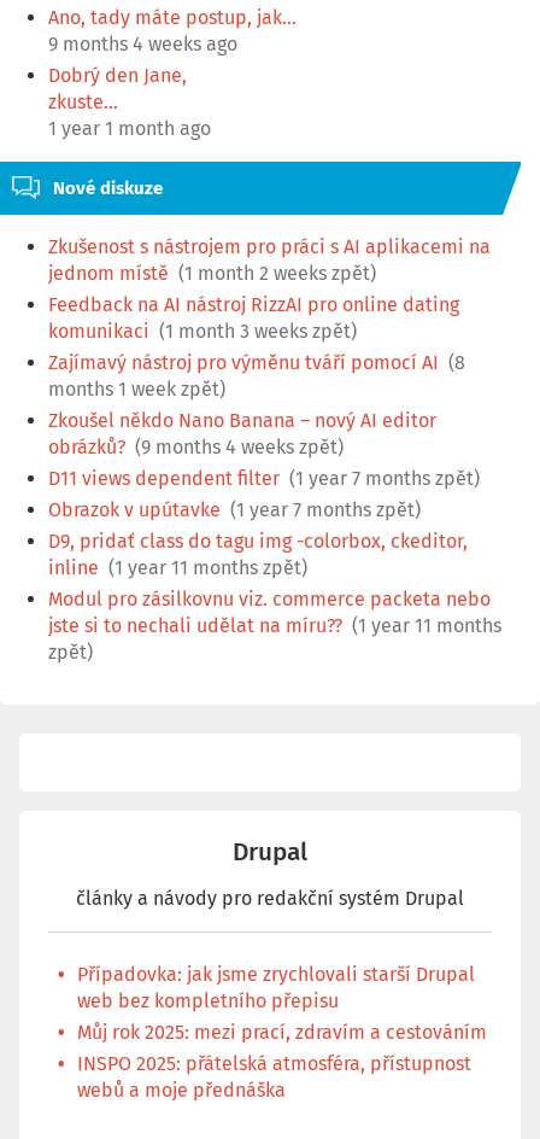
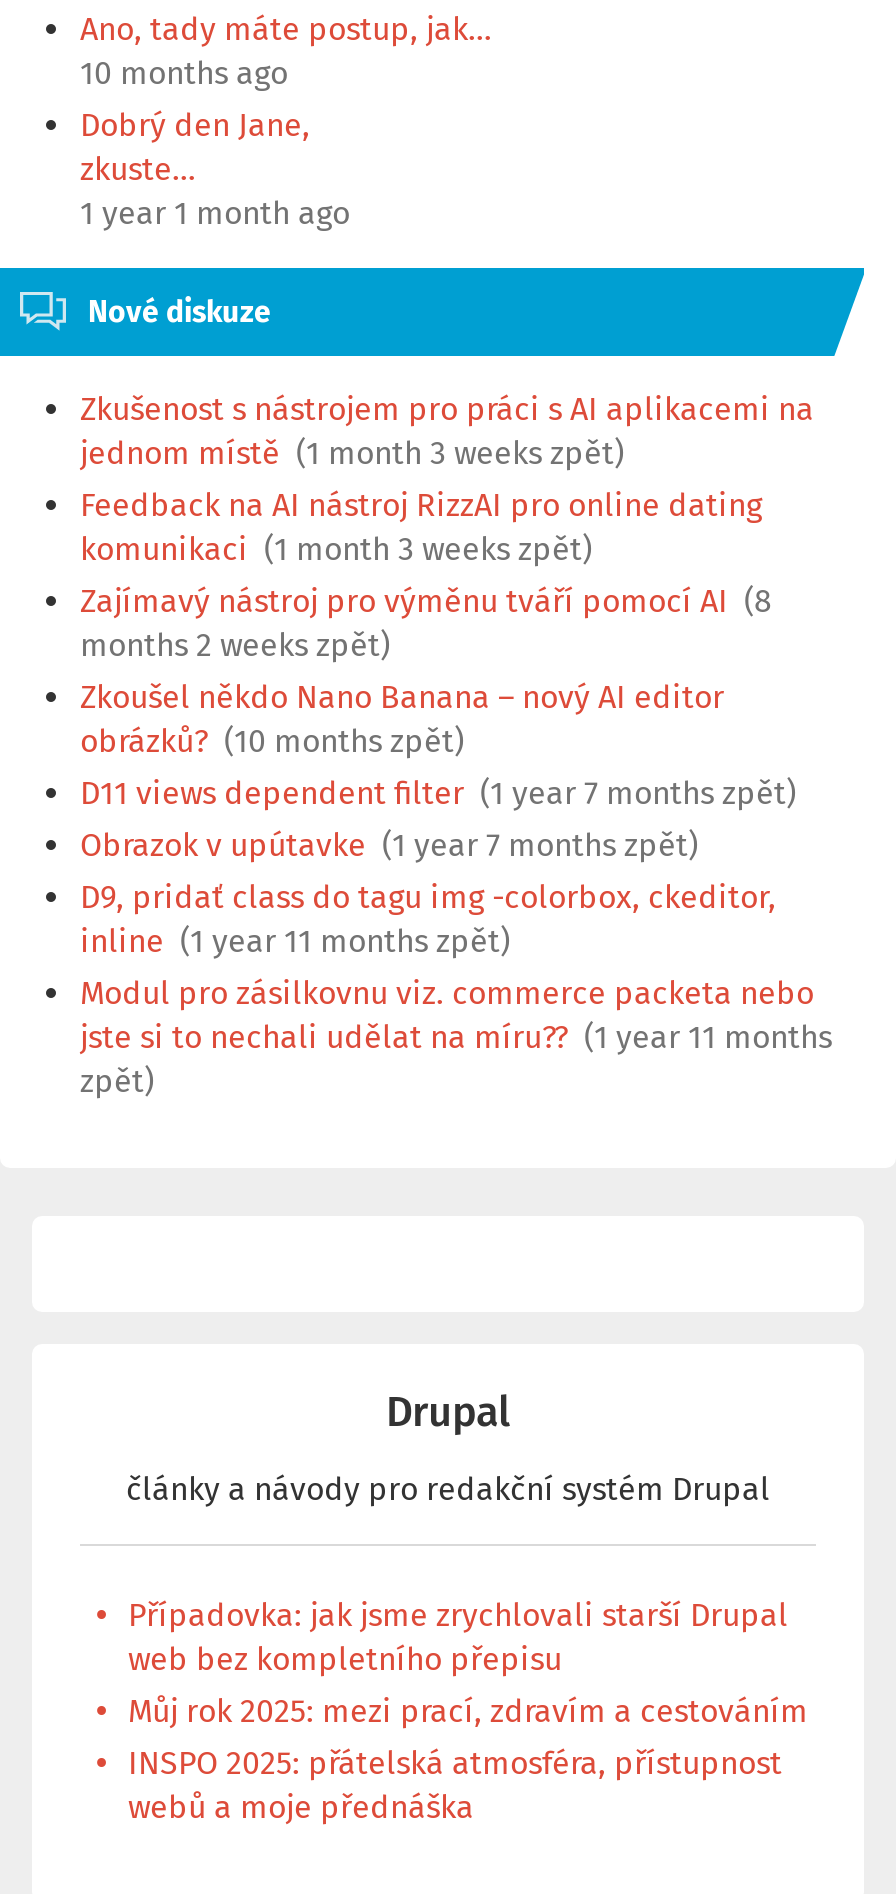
- 9 months 4 weeks ago
+ 10 months ago

- jednom místě (1 month 2 weeks zpět)
+ jednom místě (1 month 3 weeks zpět)

- months 1 week zpět)
+ months 2 weeks zpět)

- obrázků? (9 months 4 weeks zpět)
+ obrázků? (10 months zpět)
